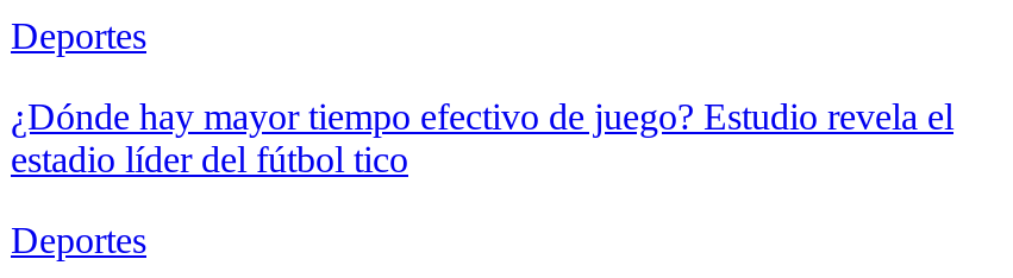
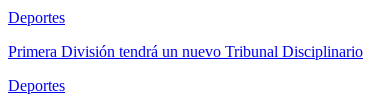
- ¿Dónde hay mayor tiempo efectivo de juego? Estudio revela el
- estadio líder del fútbol tico
+ Primera División tendrá un nuevo Tribunal Disciplinario
